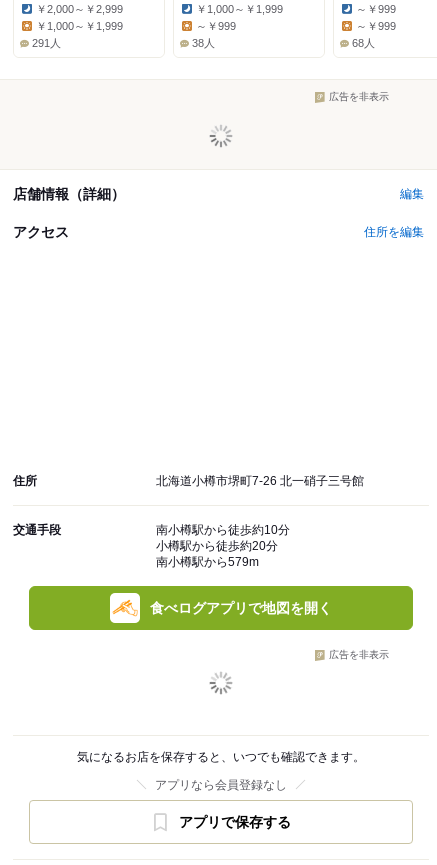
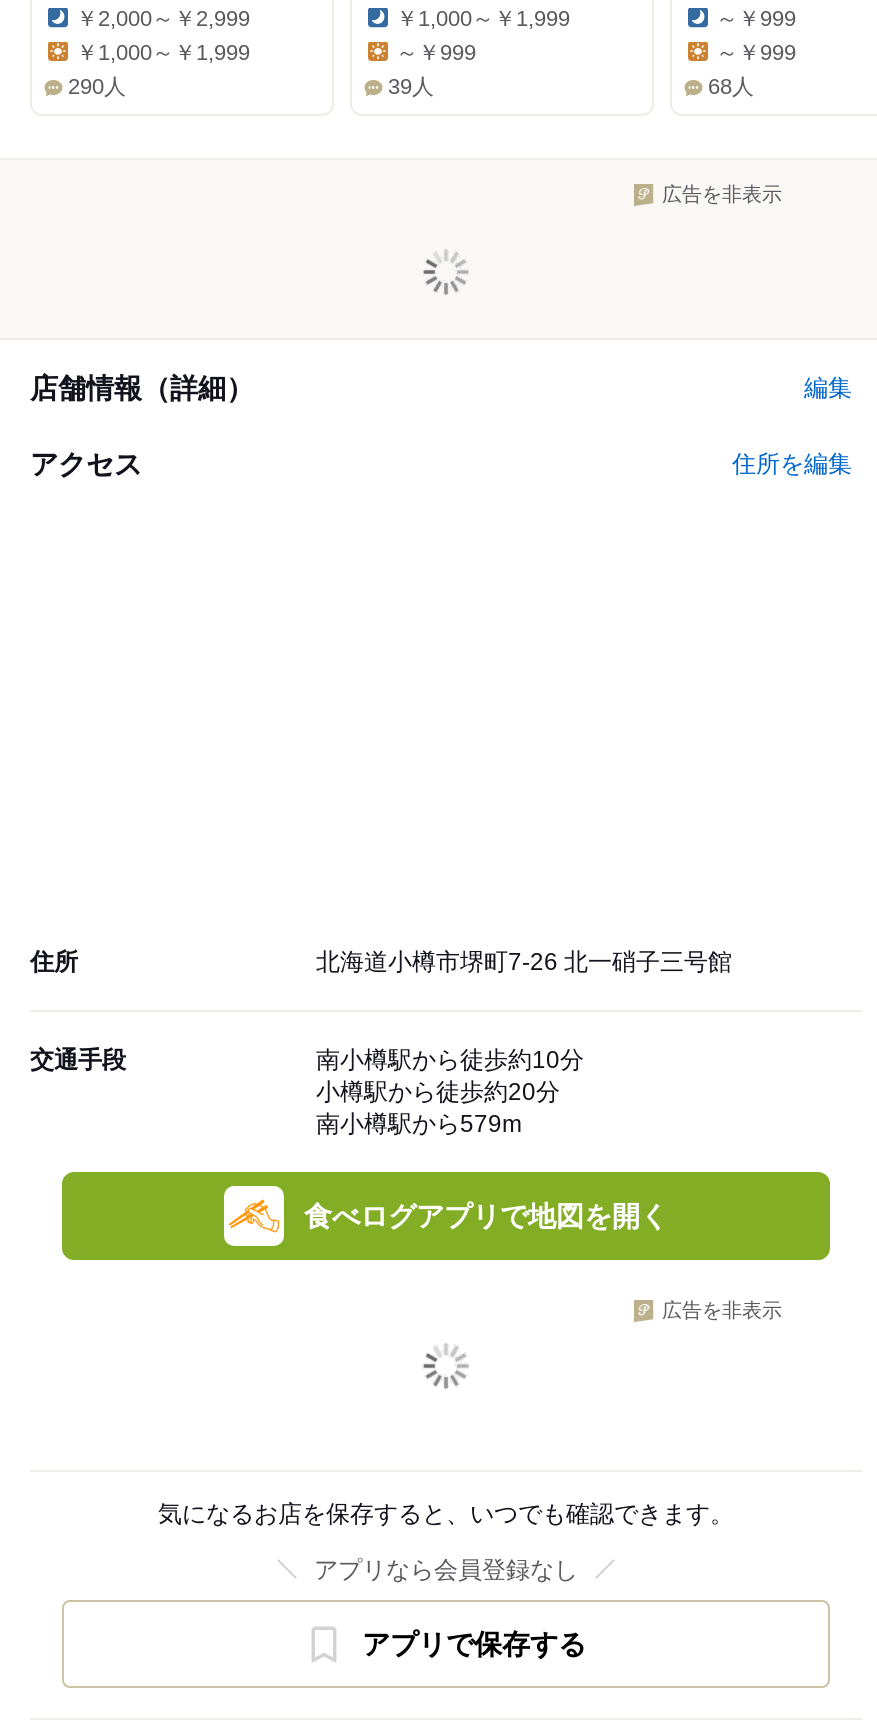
- 291人
+ 290人

- 38人
+ 39人
